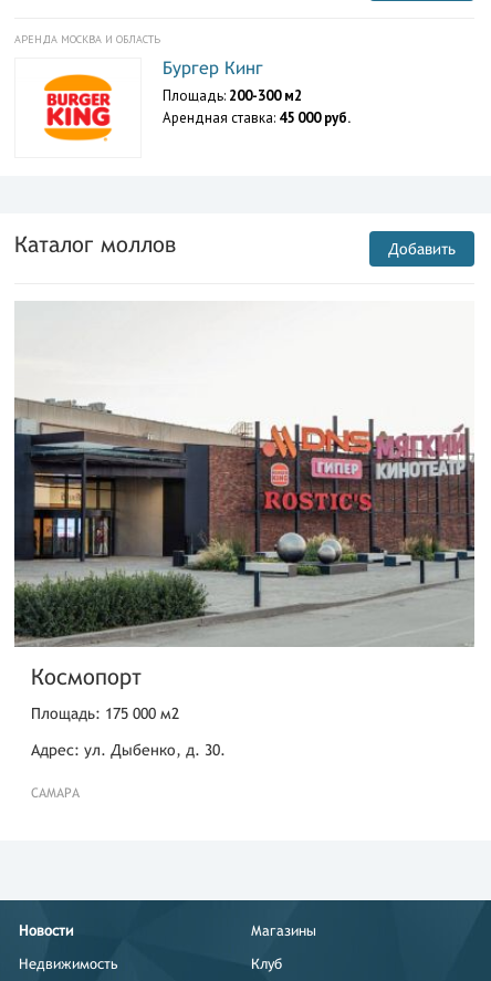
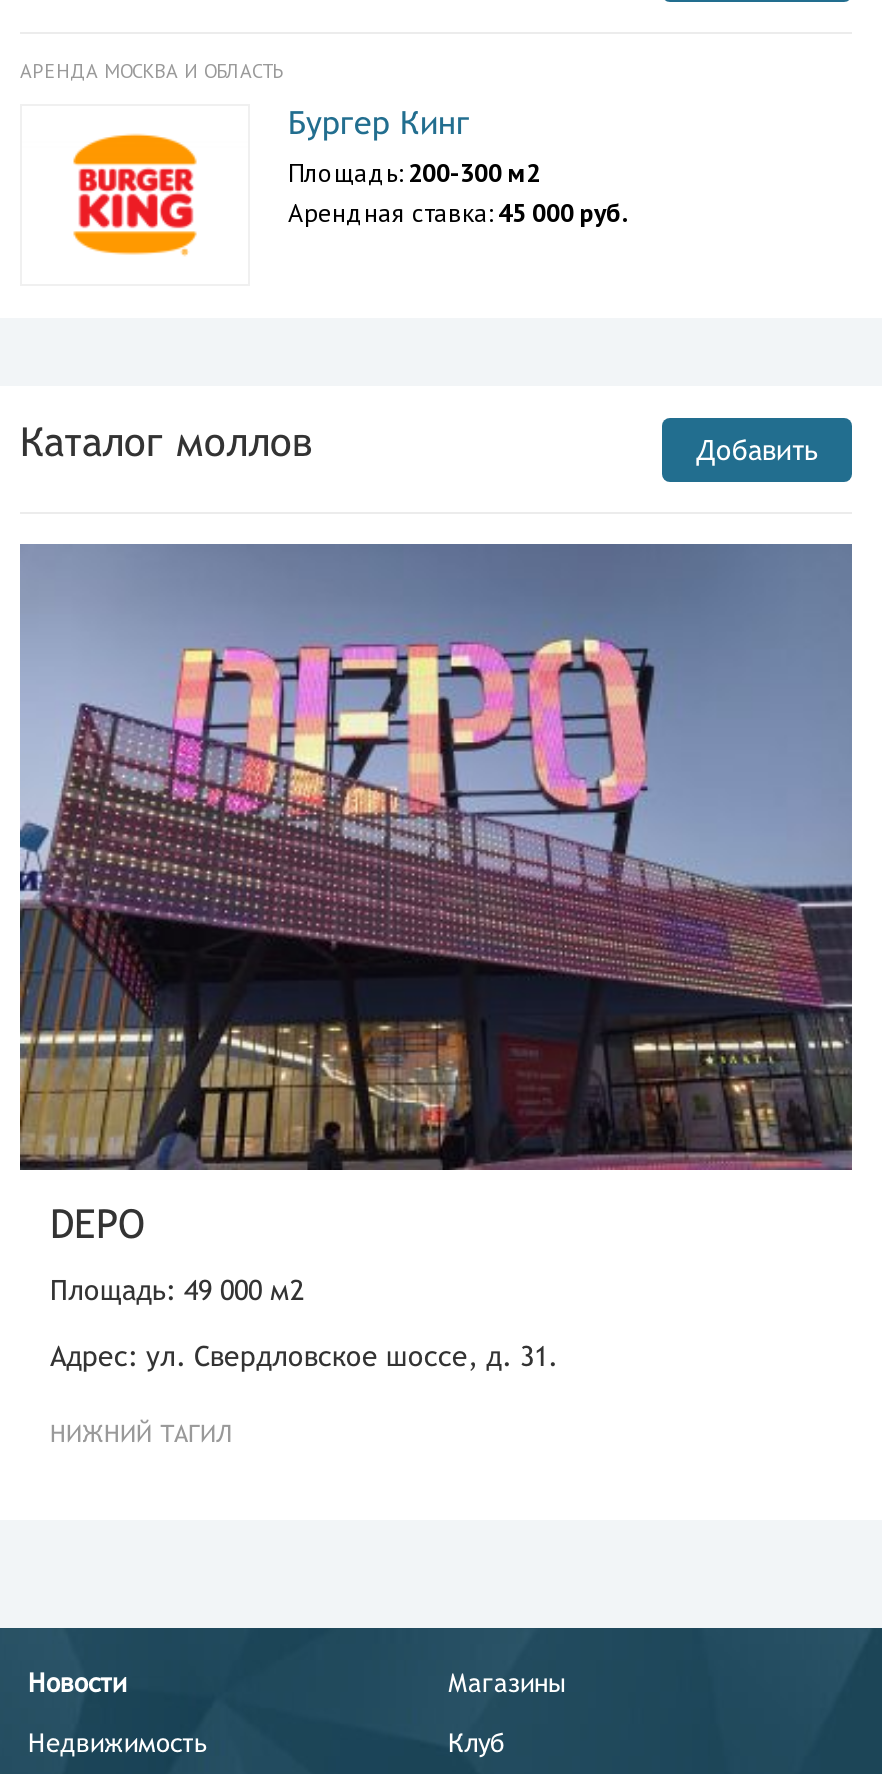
- [image]
- Космопорт
+ [image]
+ DEPO

- Площадь: 175 000 м2
+ Площадь: 49 000 м2

- Адрес: ул. Дыбенко, д. 30.
+ Адрес: ул. Свердловское шоссе, д. 31.

- САМАРА
+ НИЖНИЙ ТАГИЛ
